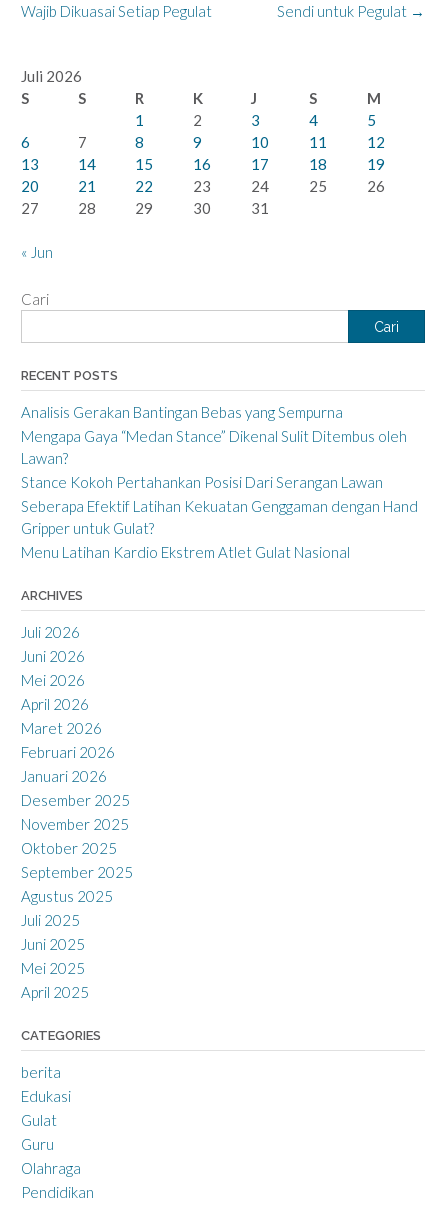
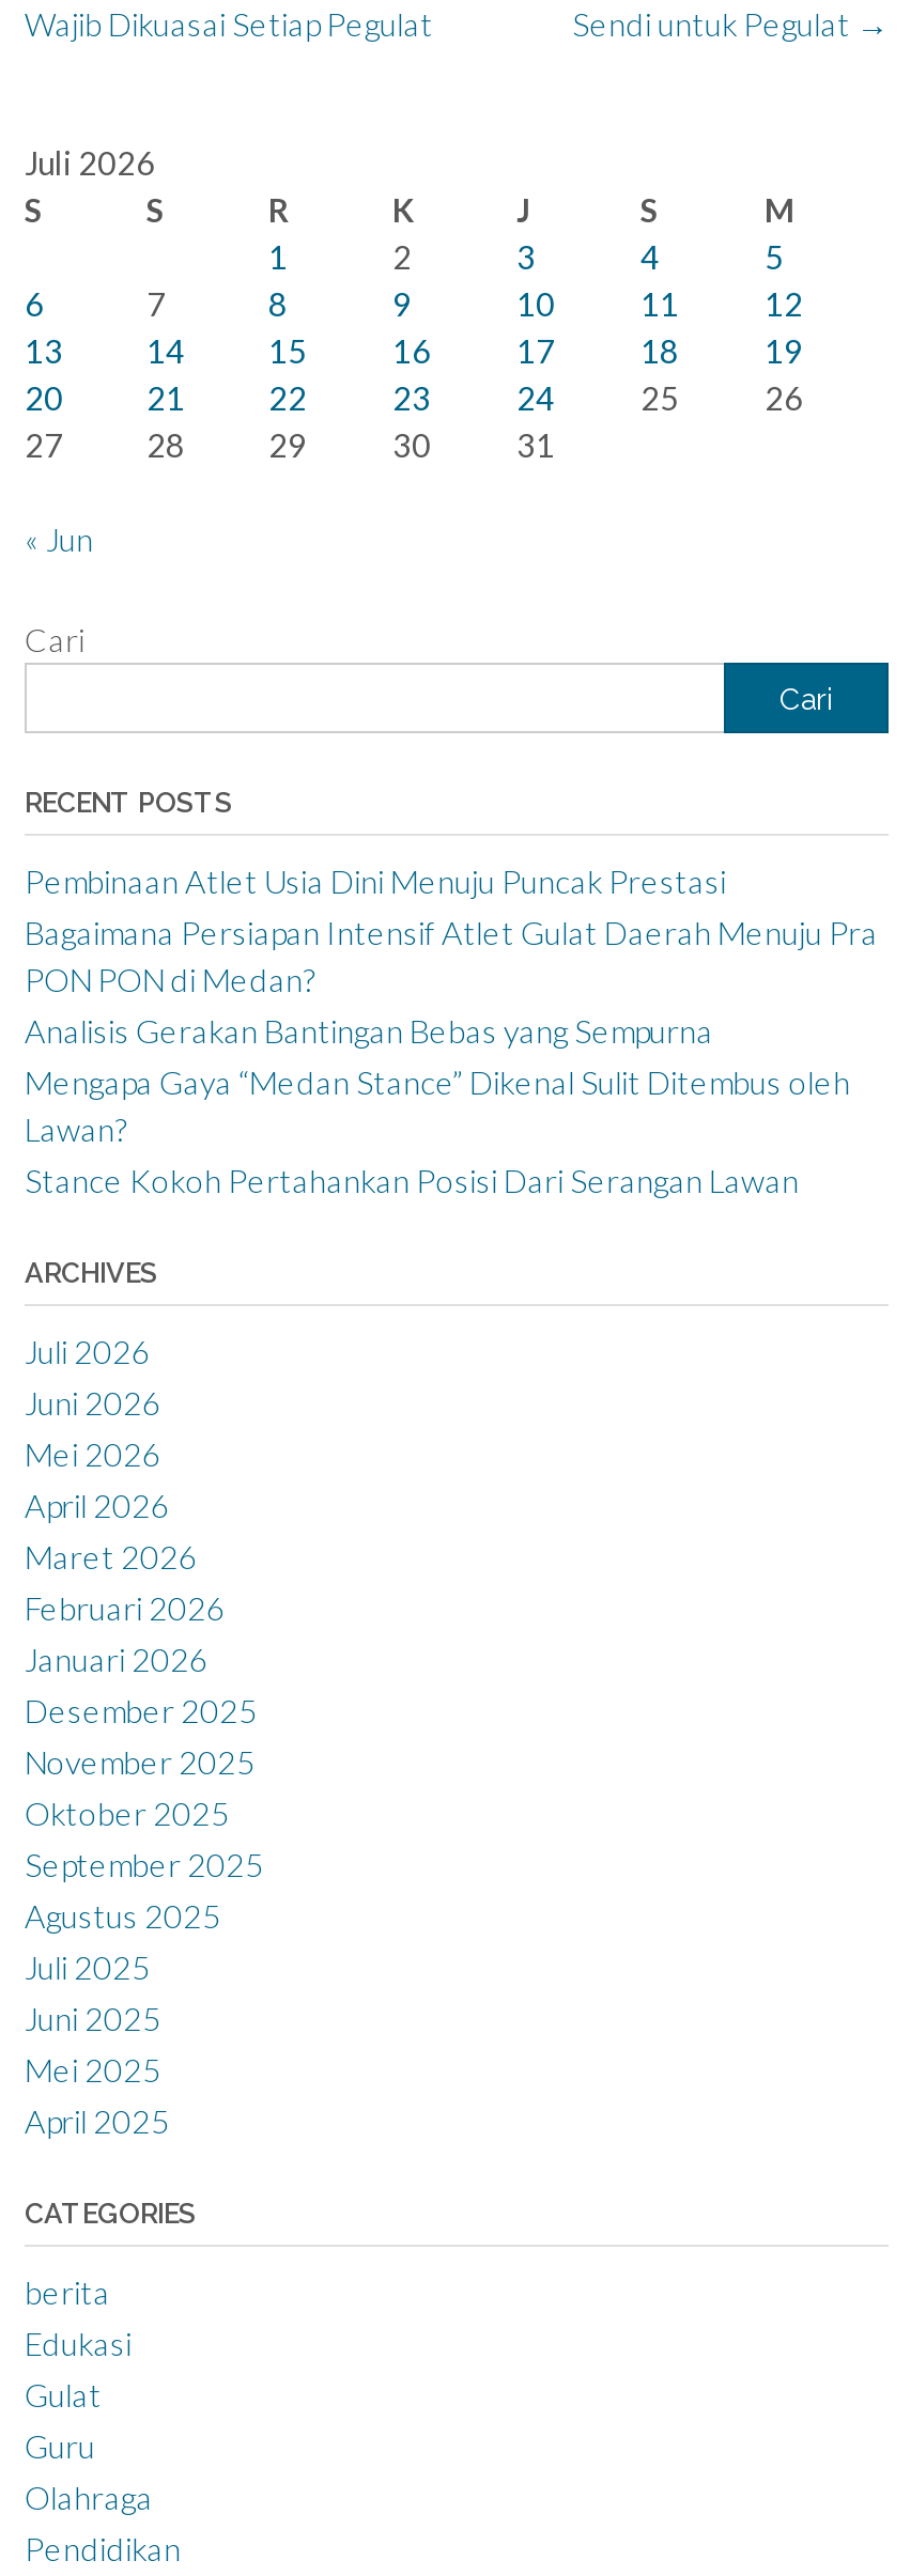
+ Pembinaan Atlet Usia Dini Menuju Puncak Prestasi
+ Bagaimana Persiapan Intensif Atlet Gulat Daerah Menuju Pra
+ PON PON di Medan?

moved down: Analisis Gerakan Bantingan Bebas yang Sempurna | Mengapa Gaya “Medan Stance” Dikenal Sulit Ditembus oleh | Lawan? | Stance Kokoh Pertahankan Posisi Dari Serangan Lawan

- Seberapa Efektif Latihan Kekuatan Genggaman dengan Hand
- Gripper untuk Gulat?
- Menu Latihan Kardio Ekstrem Atlet Gulat Nasional
